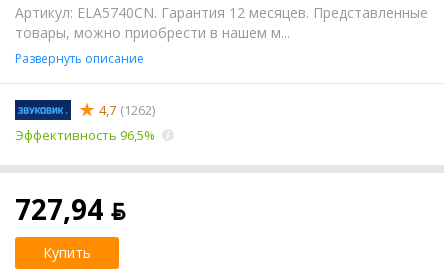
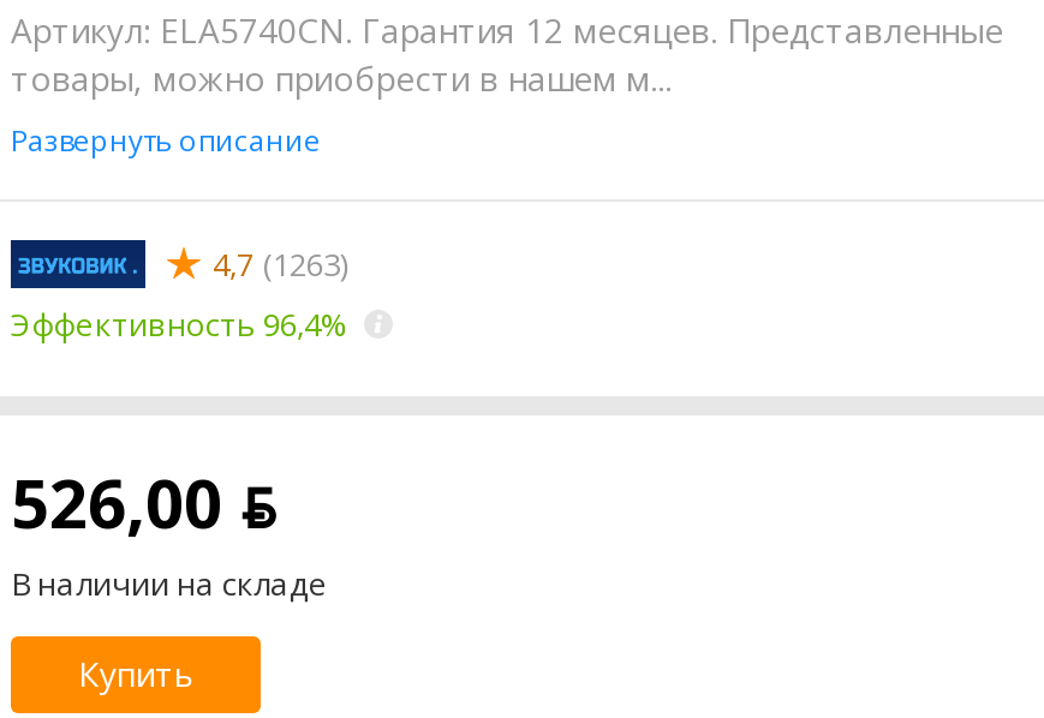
- 4,7 (1262)
+ 4,7 (1263)

- Эффективность 96,5%
+ Эффективность 96,4%

- 727,94 ƃ
+ 526,00 ƃ
+ В наличии на складе
